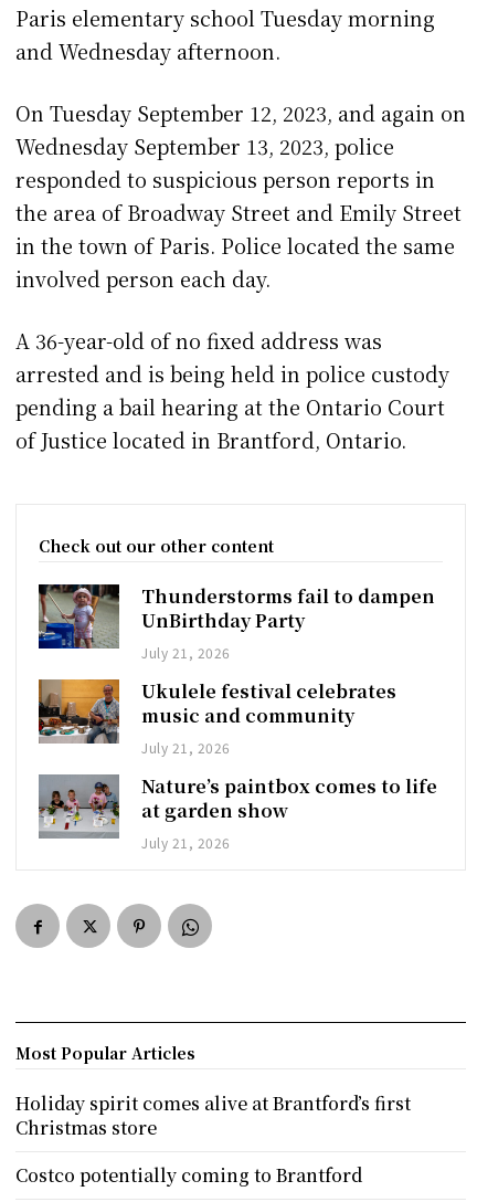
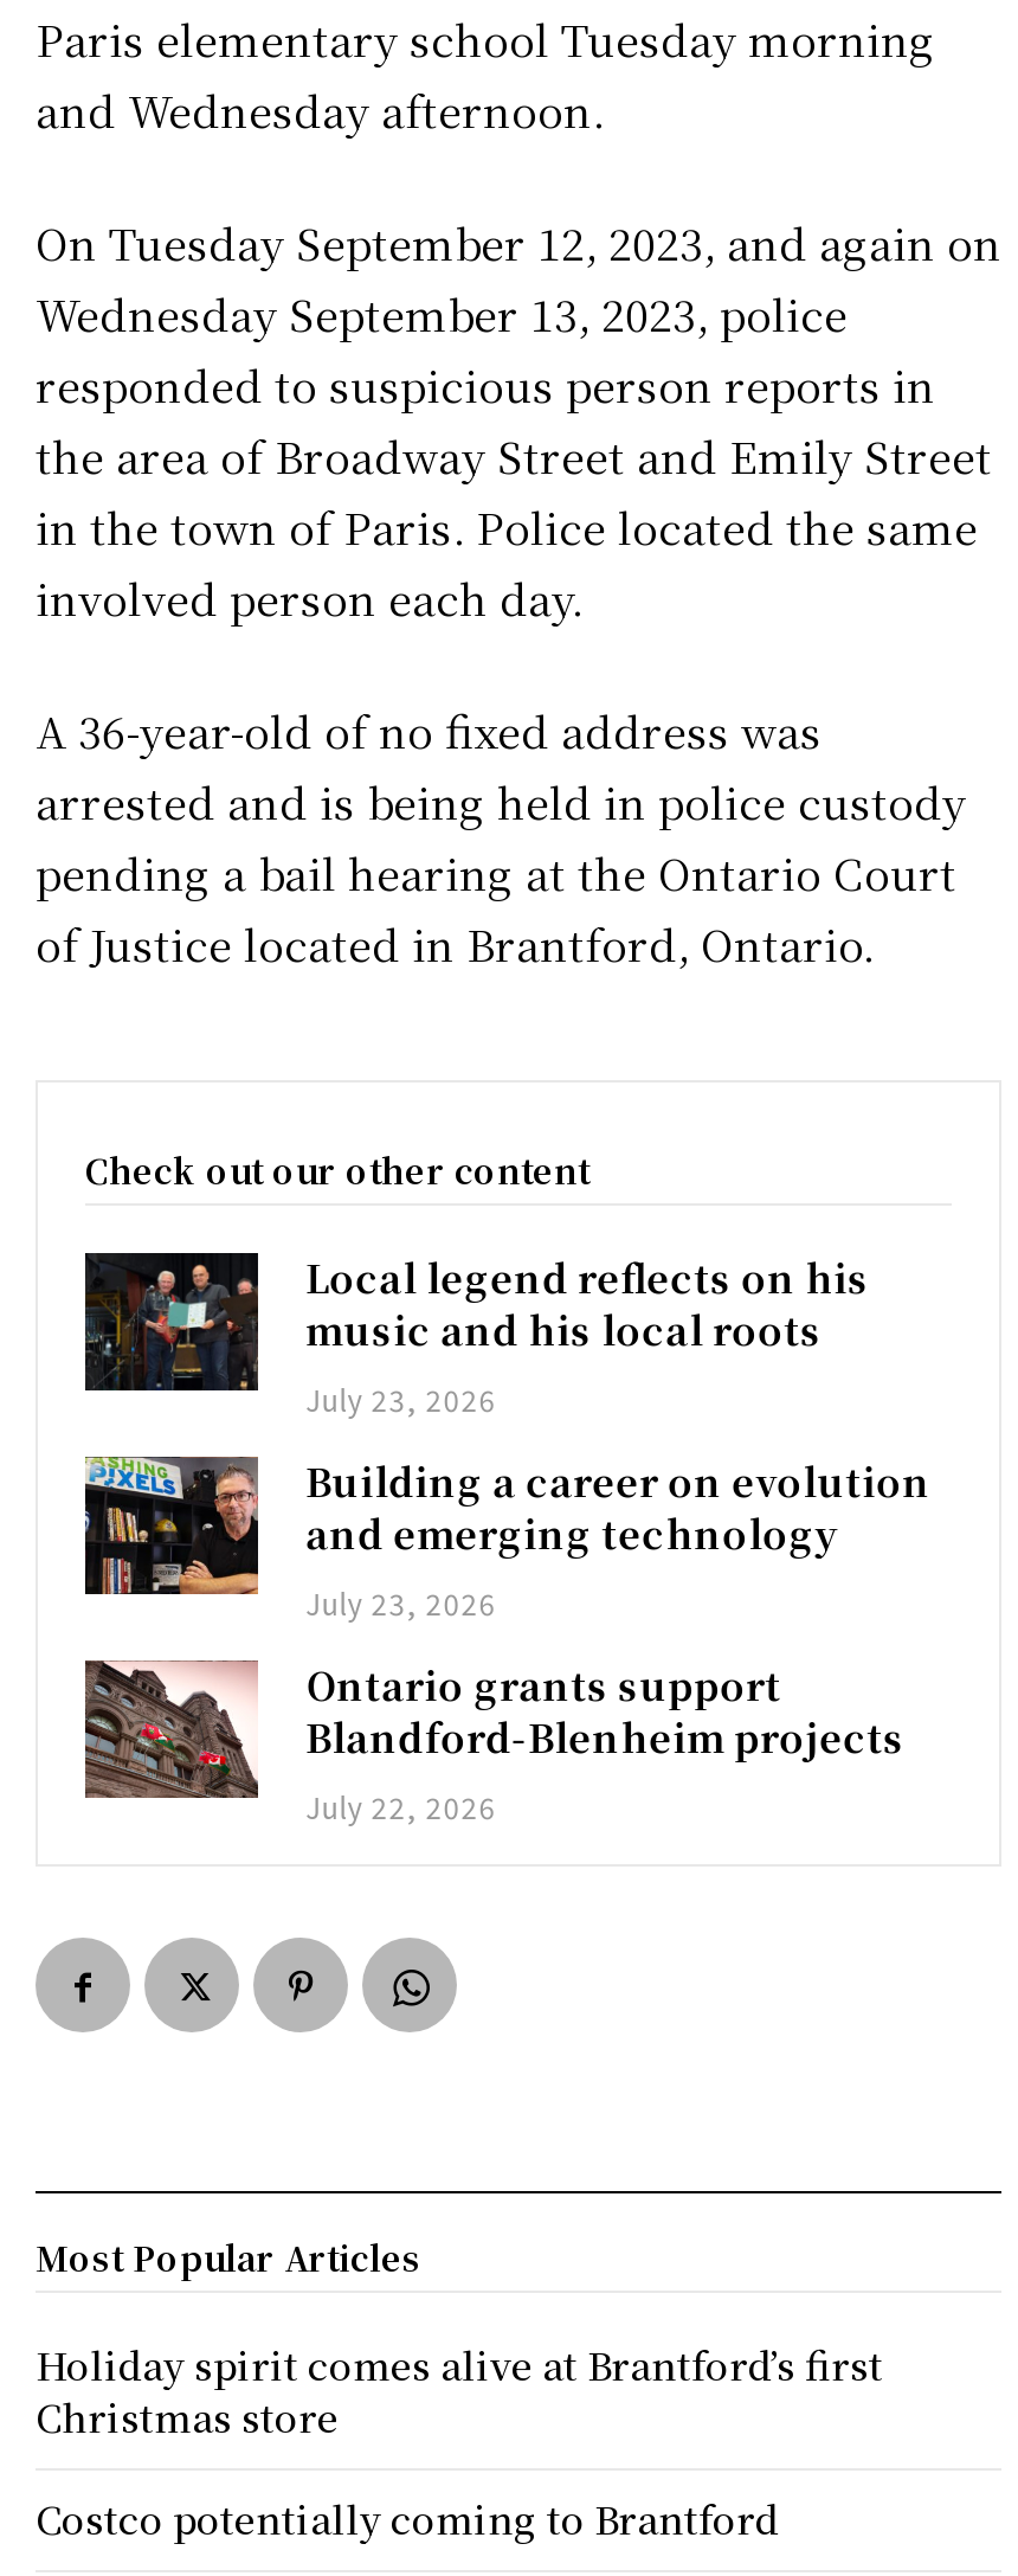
- [image]
- Thunderstorms fail to dampen
- UnBirthday Party
- July 21, 2026
+ [image]
+ Local legend reflects on his
+ music and his local roots
+ July 23, 2026

- [image]
- Ukulele festival celebrates
- music and community
- July 21, 2026
+ [image]
+ Building a career on evolution
+ and emerging technology
+ July 23, 2026

- [image]
- Nature’s paintbox comes to life
- at garden show
- July 21, 2026
+ [image]
+ Ontario grants support
+ Blandford-Blenheim projects
+ July 22, 2026
